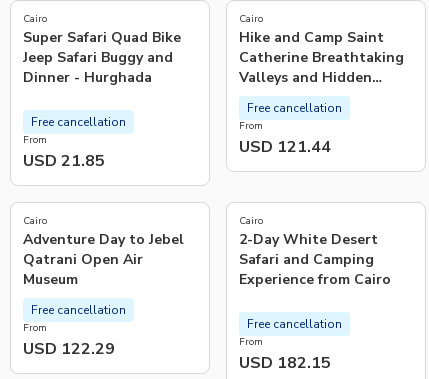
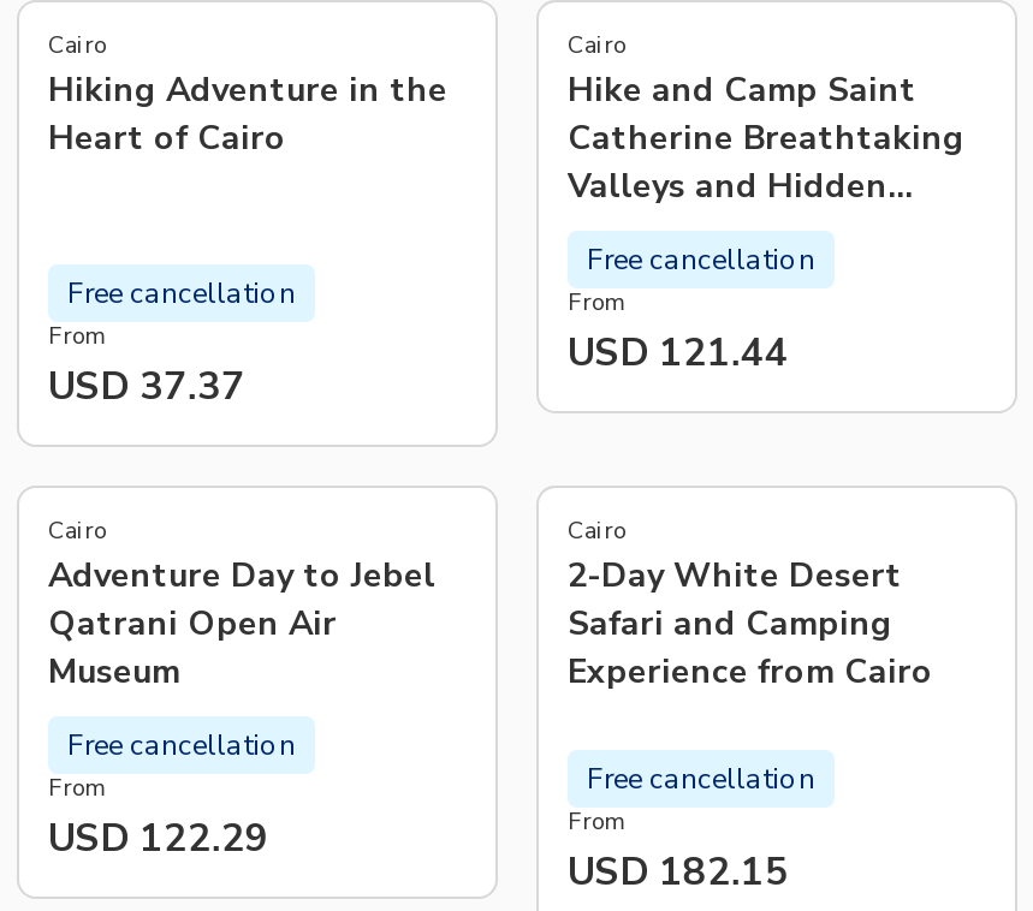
- Super Safari Quad Bike
- Jeep Safari Buggy and
- Dinner - Hurghada
+ Hiking Adventure in the
+ Heart of Cairo

- USD 21.85
+ USD 37.37
